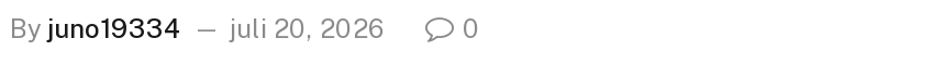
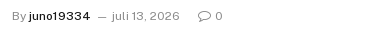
- By juno19334 juli 20, 2026
+ By juno19334 juli 13, 2026
